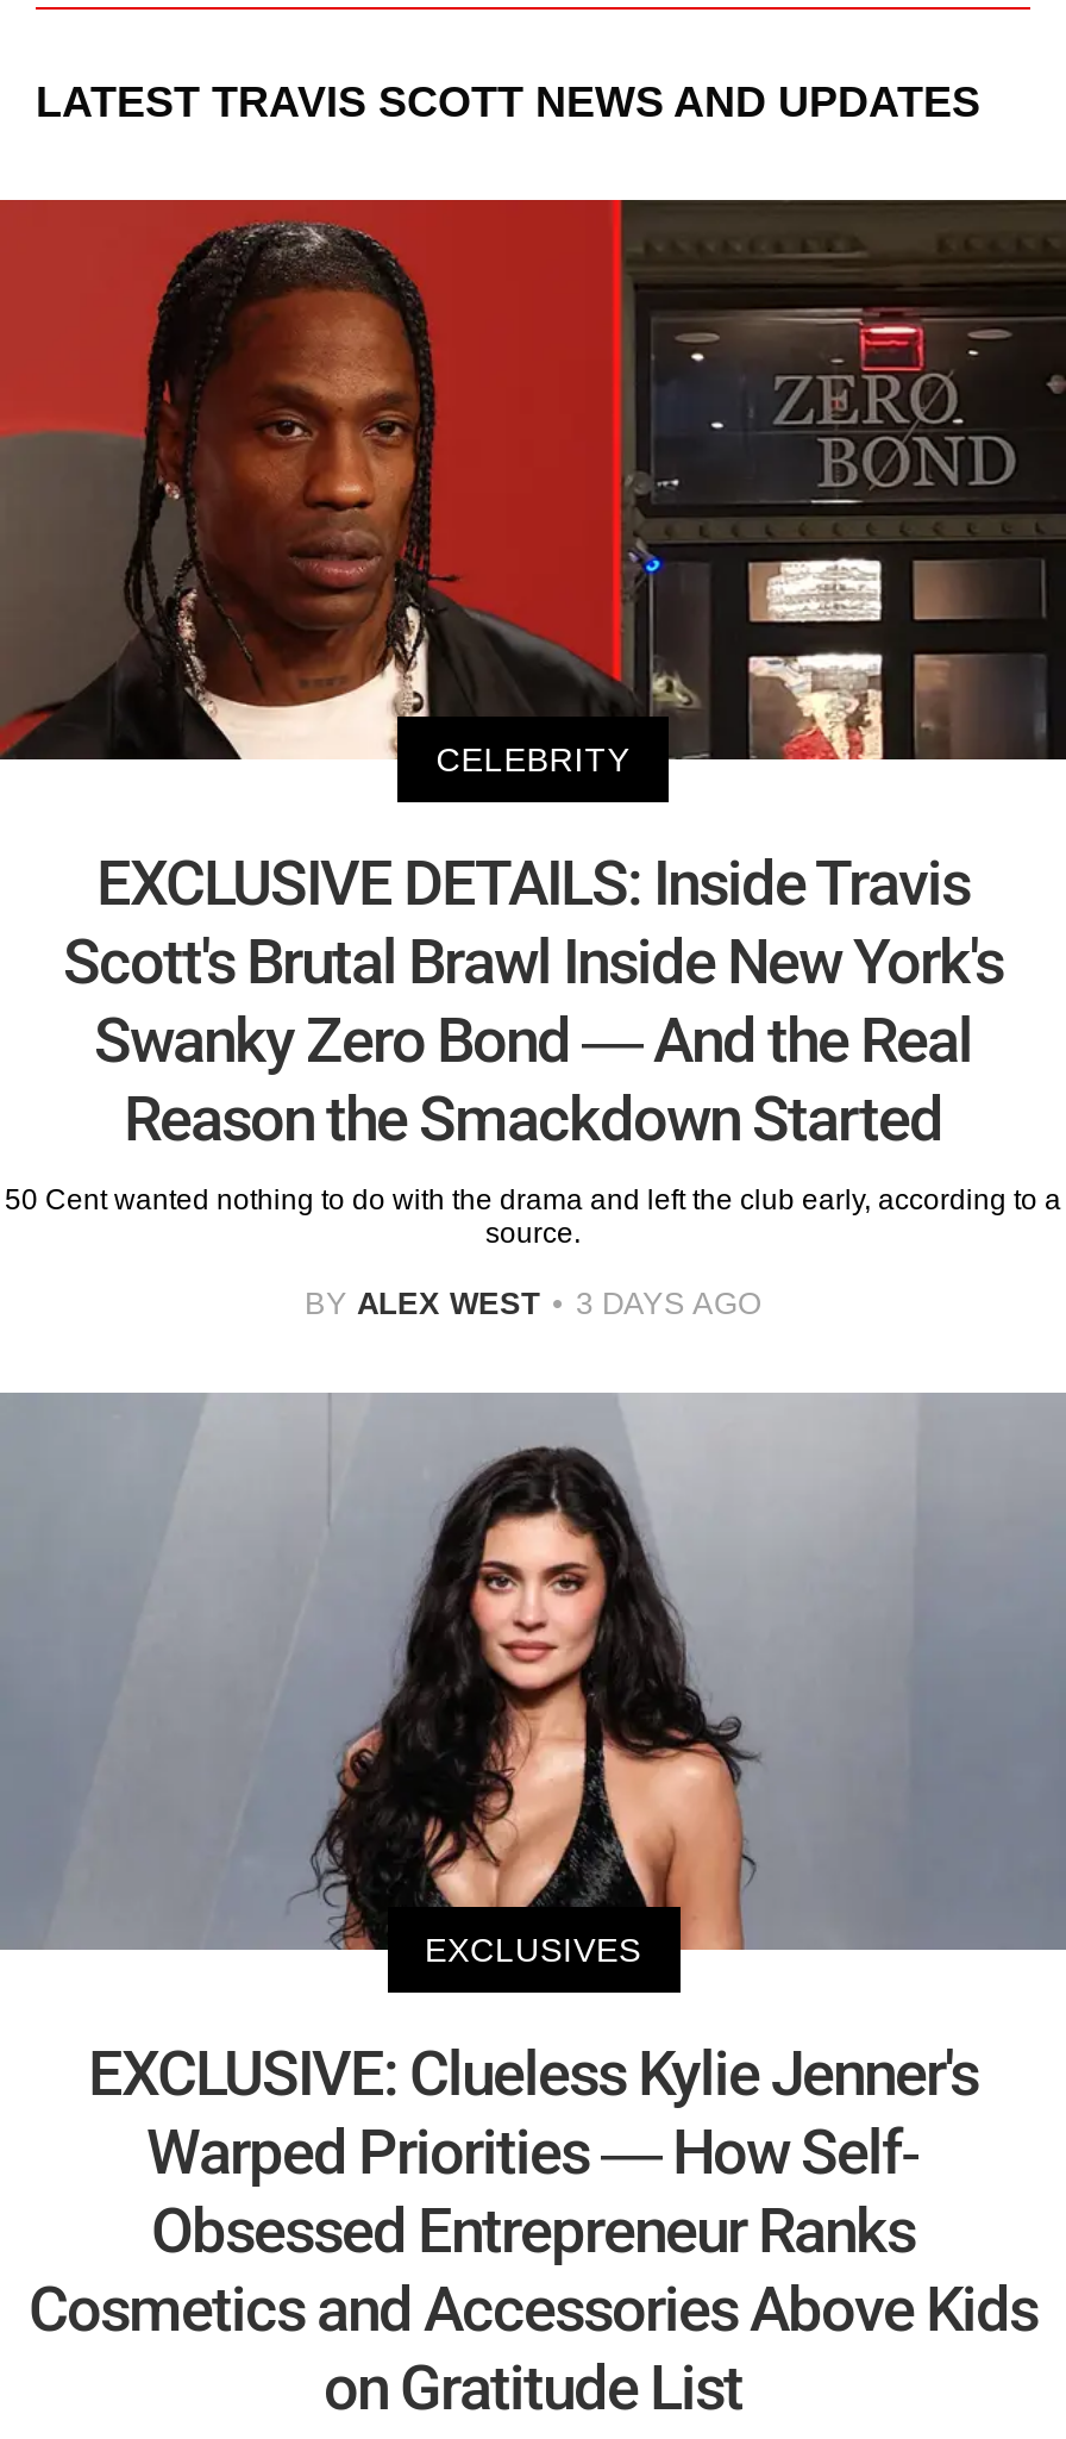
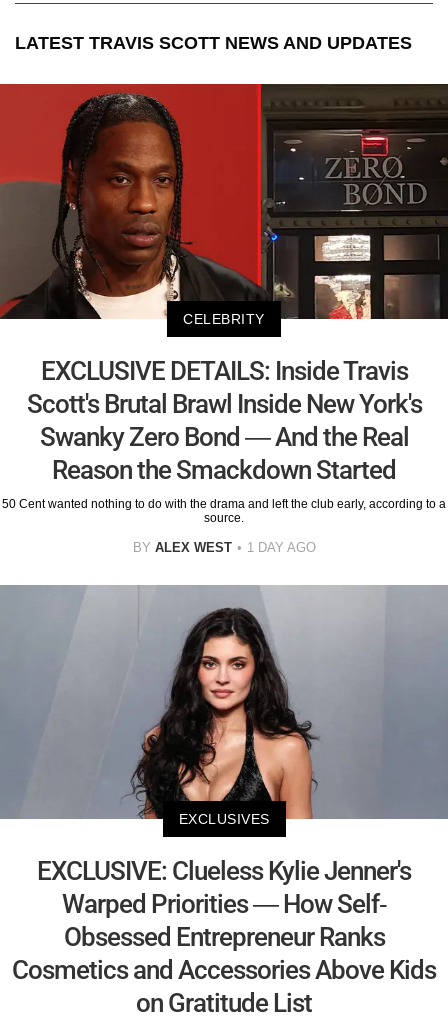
- BY ALEX WEST 3 DAYS AGO
+ BY ALEX WEST 1 DAY AGO
